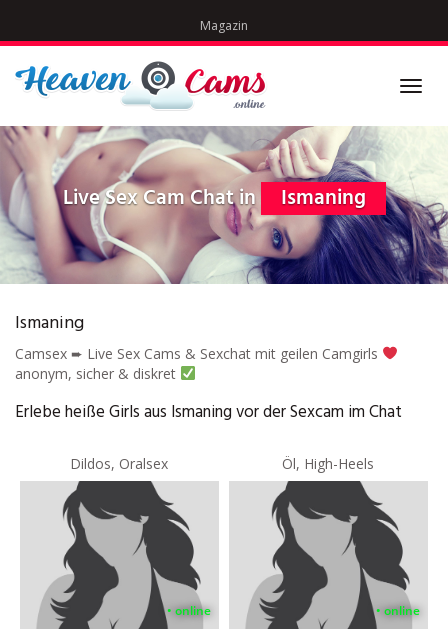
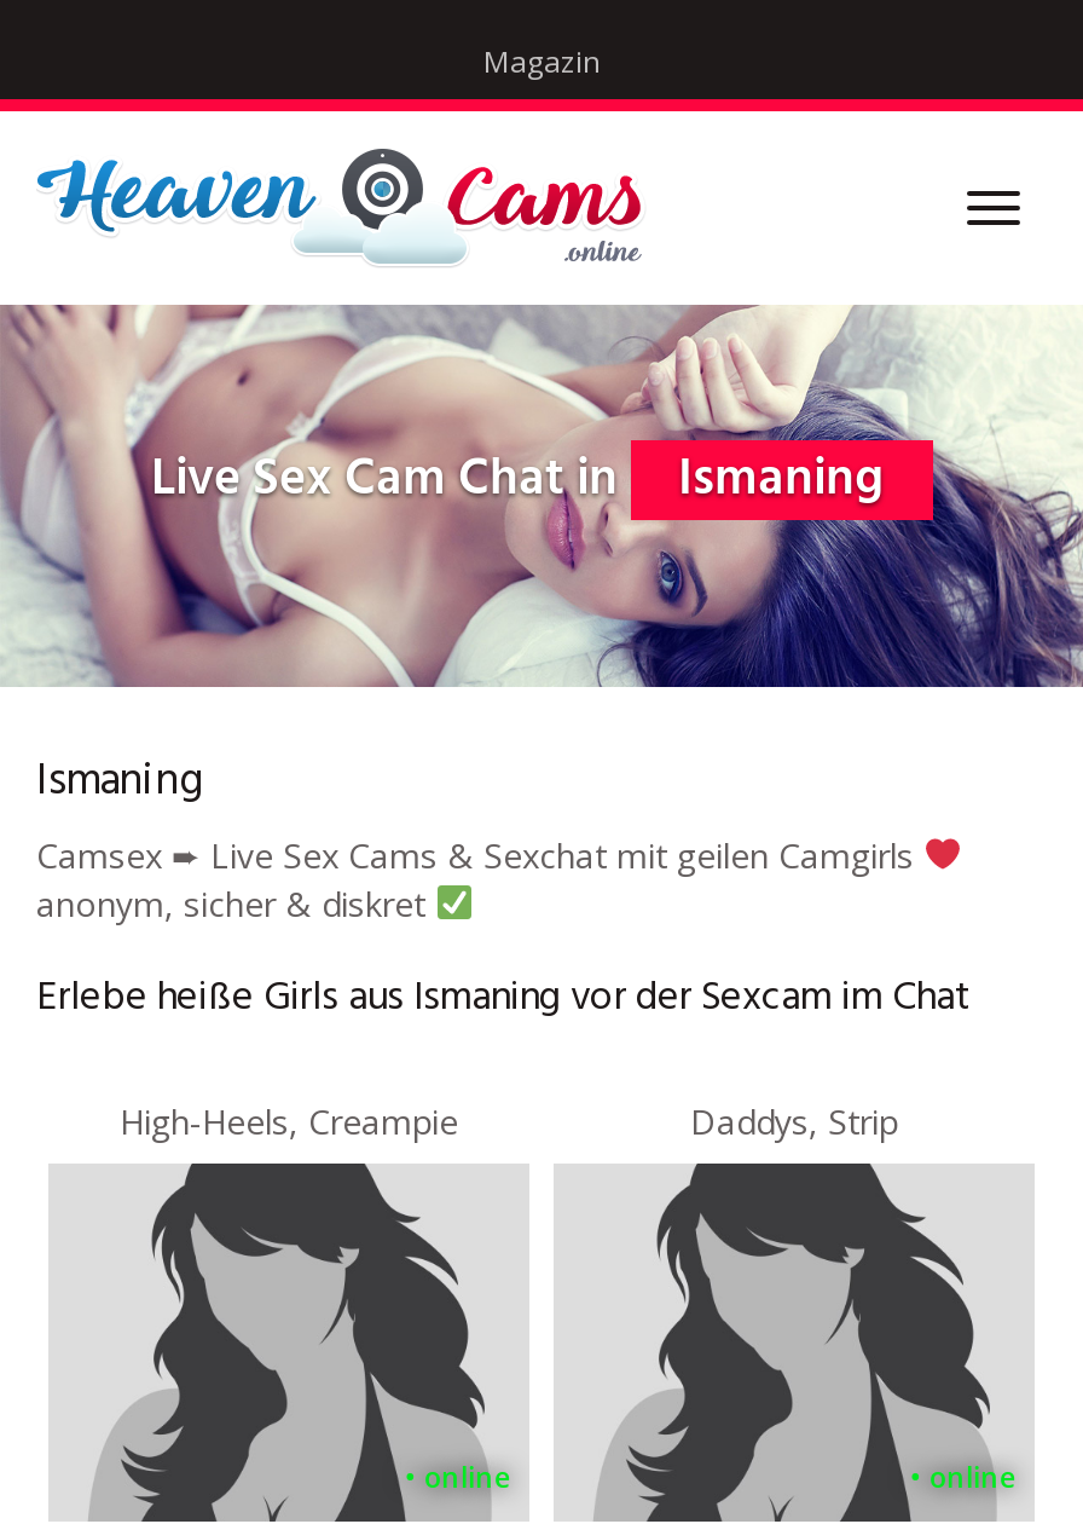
- Dildos, Oralsex
+ High-Heels, Creampie

- Öl, High-Heels
+ Daddys, Strip
